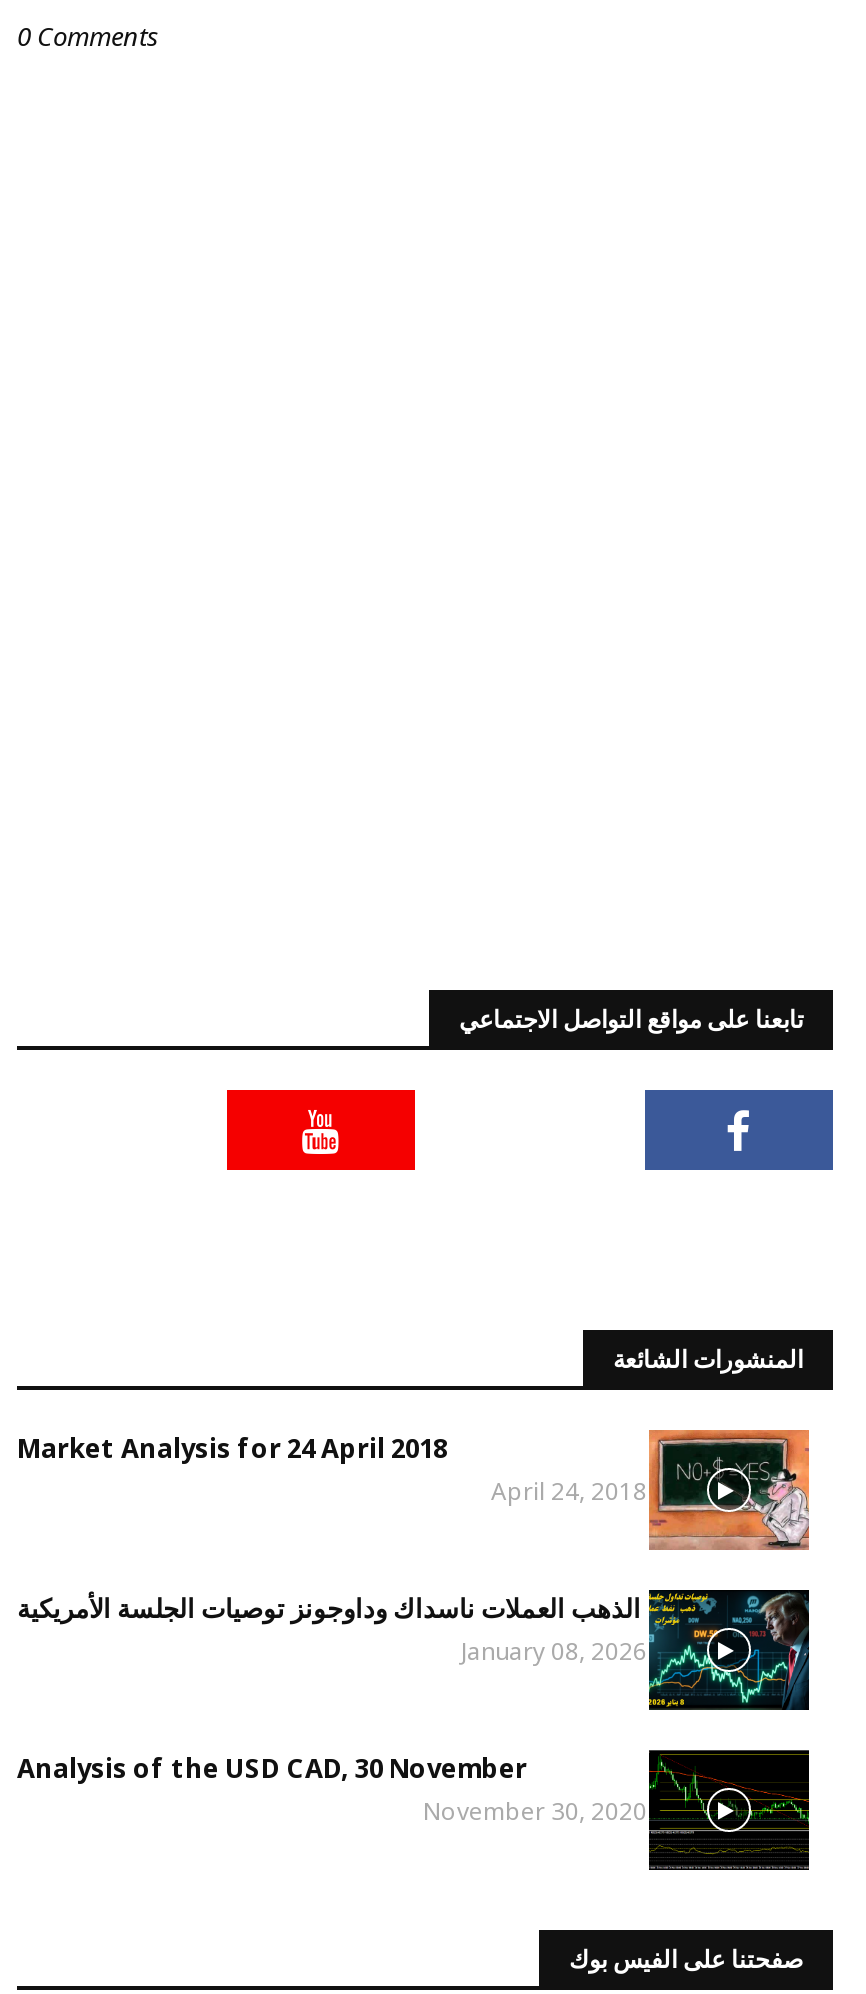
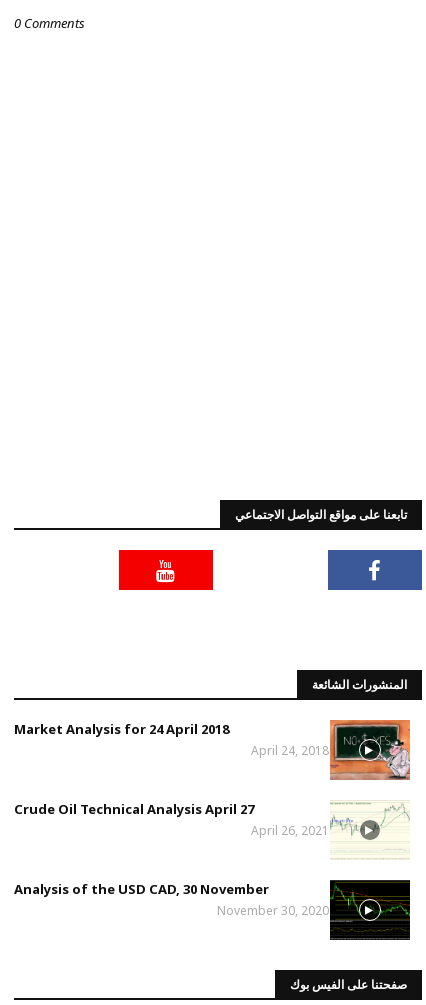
- [image]
- الذهب العملات ناسداك وداوجونز توصيات الجلسة الأمريكية
- January 08, 2026
+ [image]
+ Crude Oil Technical Analysis April 27
+ April 26, 2021
